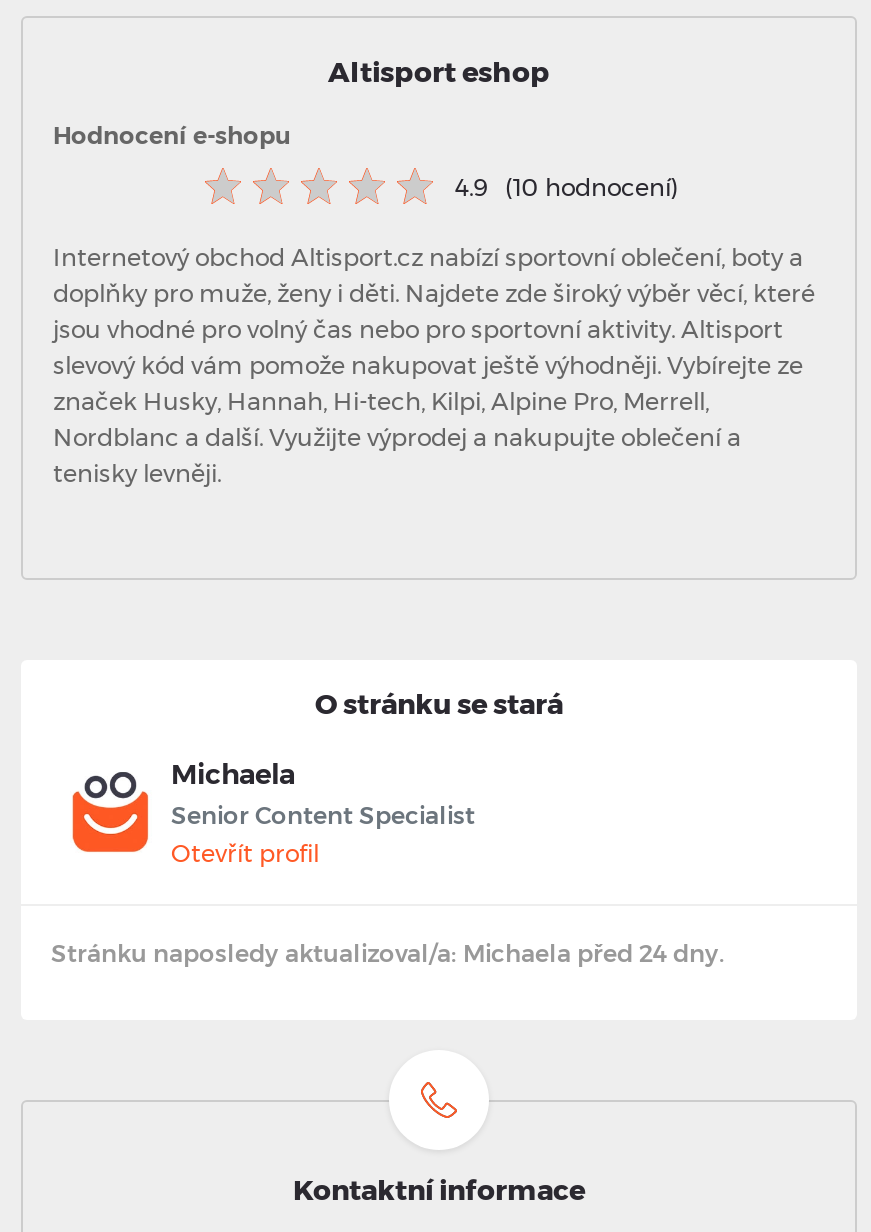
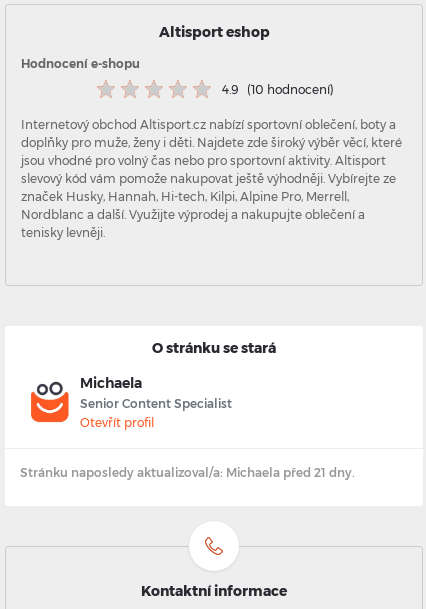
- Stránku naposledy aktualizoval/a: Michaela před 24 dny.
+ Stránku naposledy aktualizoval/a: Michaela před 21 dny.
